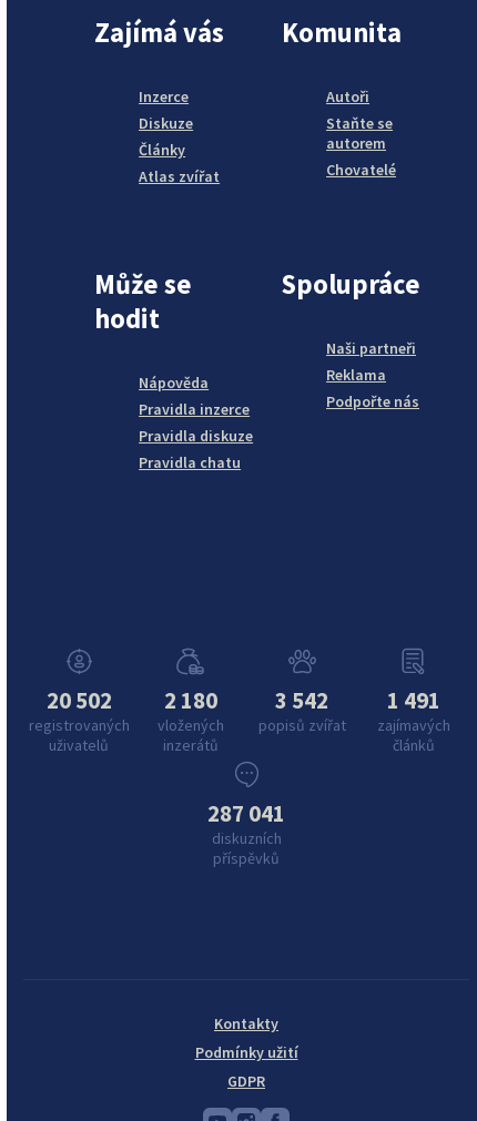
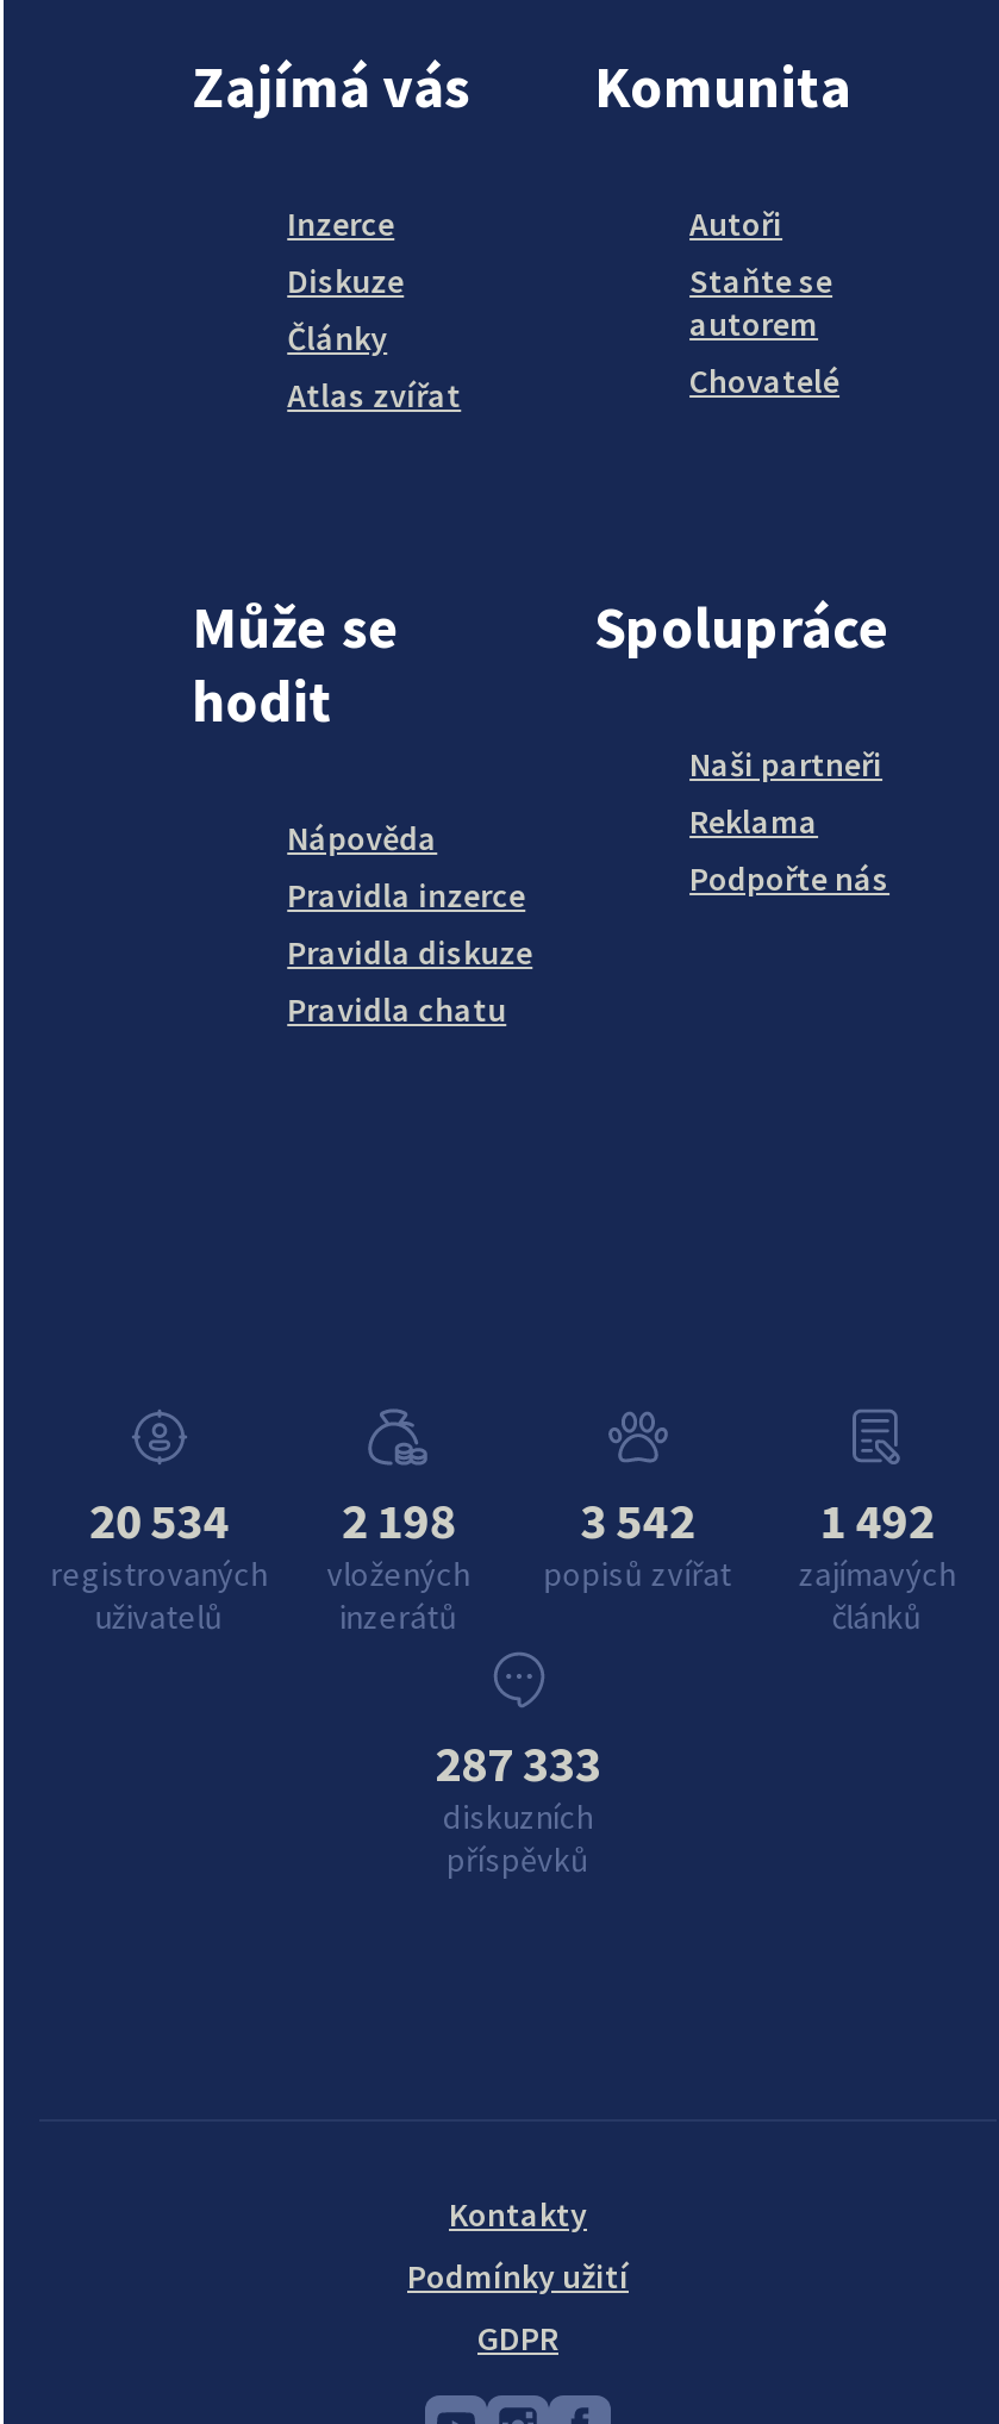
- 20 502
+ 20 534

- 2 180
+ 2 198

- 1 491
+ 1 492

- 287 041
+ 287 333
